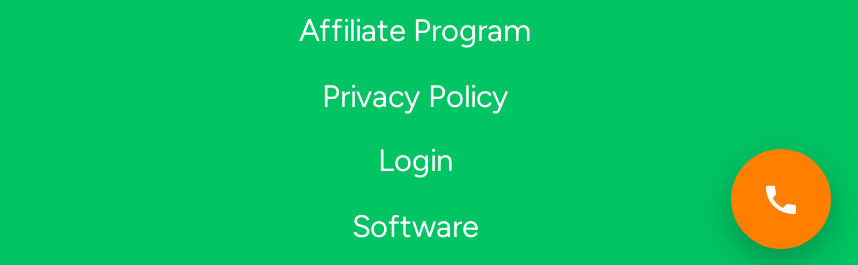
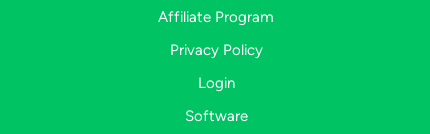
- [image]
